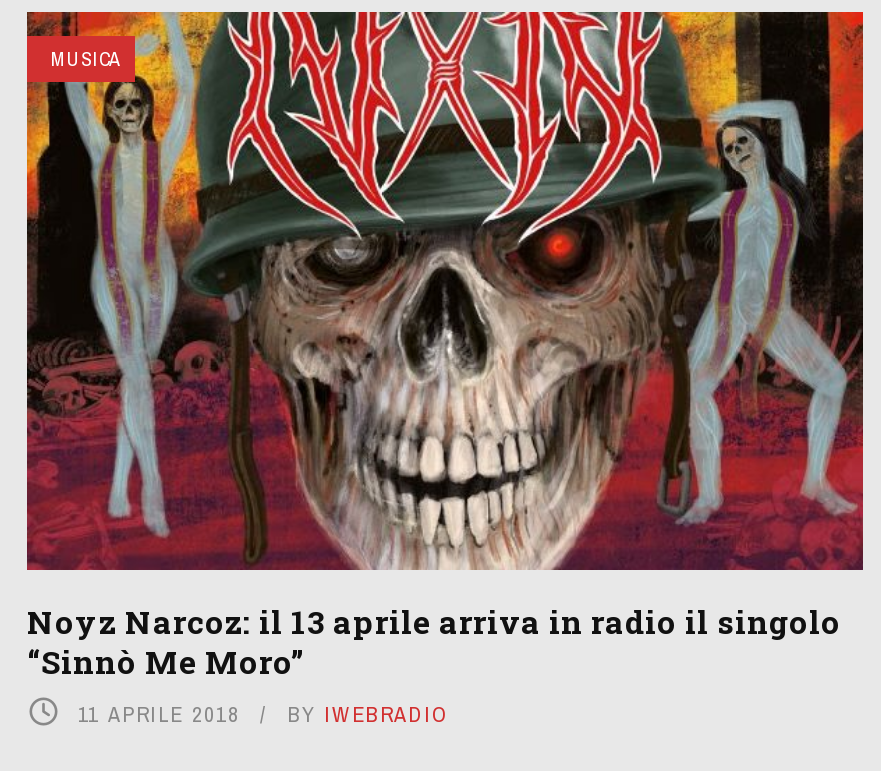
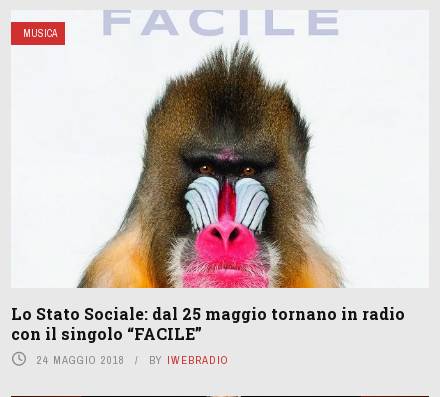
- [image]
- Noyz Narcoz: il 13 aprile arriva in radio il singolo
- “Sinnò Me Moro”
- 11 APRILE 2018
+ [image]
+ Lo Stato Sociale: dal 25 maggio tornano in radio
+ con il singolo “FACILE”
+ 24 MAGGIO 2018
